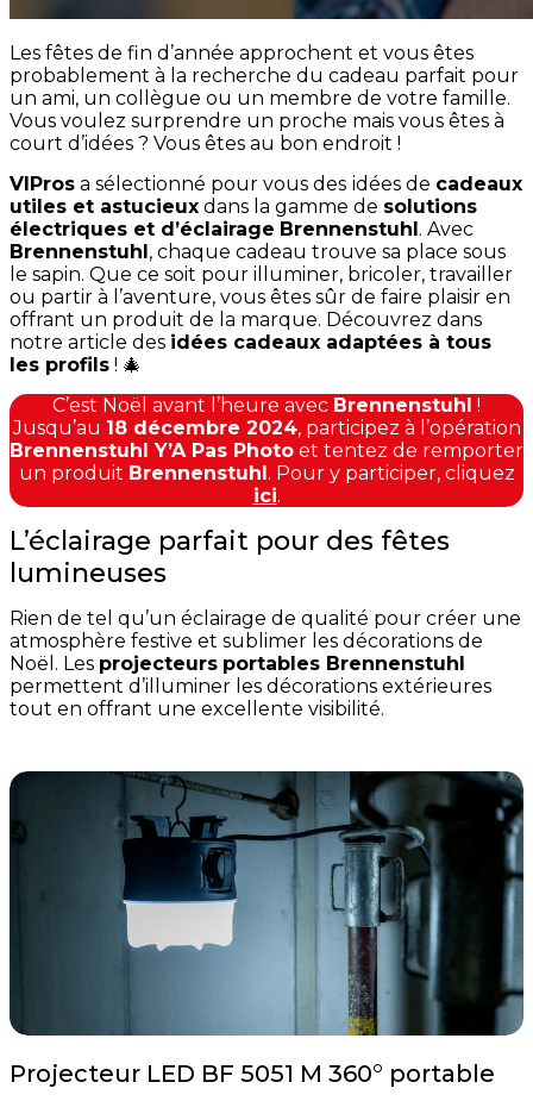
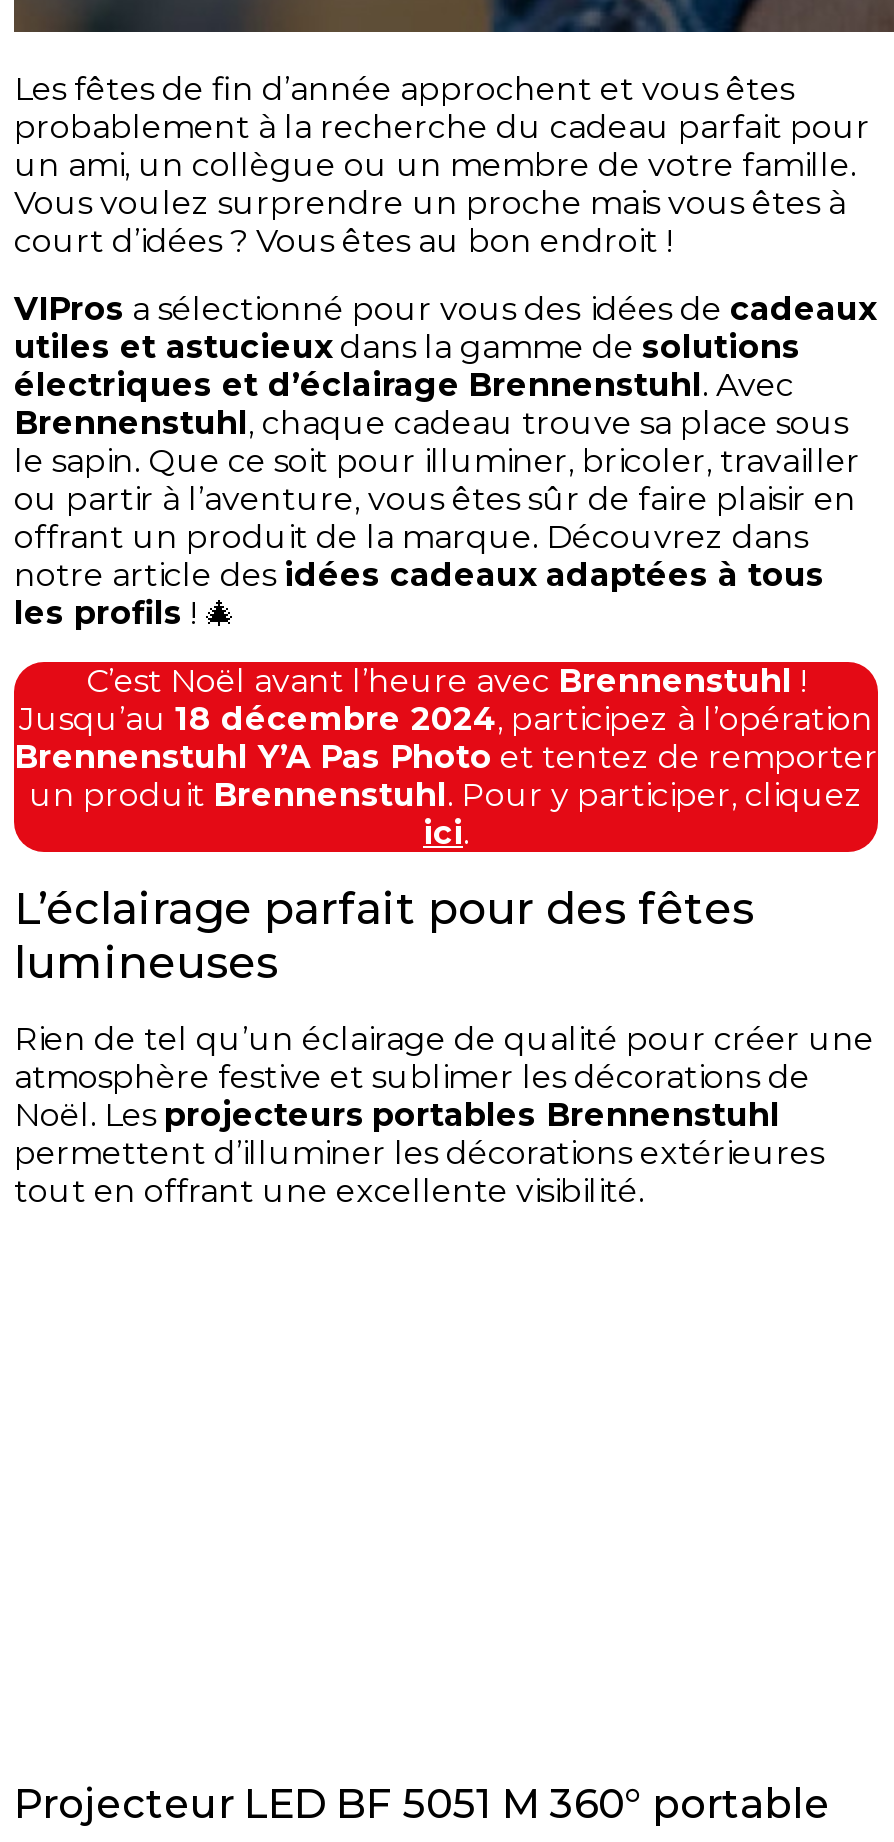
- [image]
